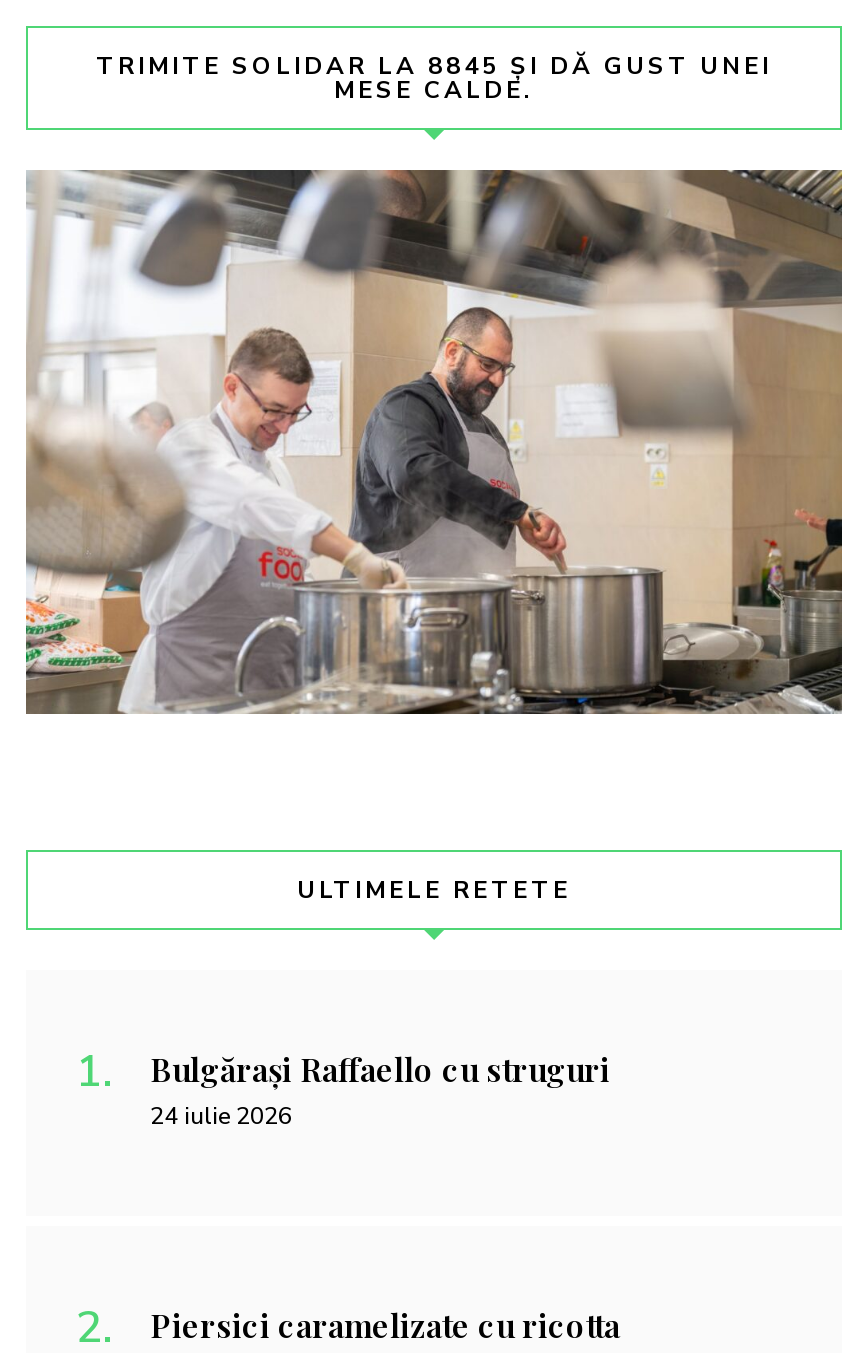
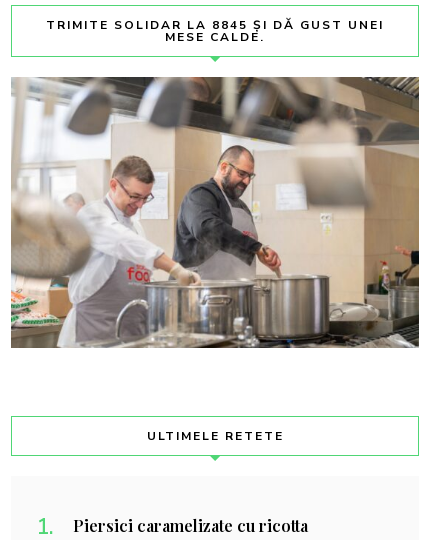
- Bulgărași Raffaello cu struguri
- 24 iulie 2026
